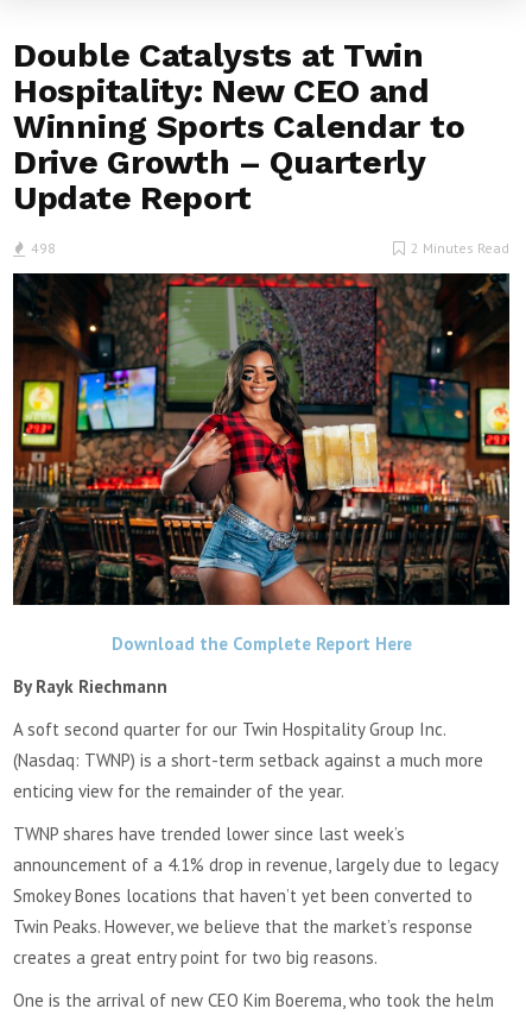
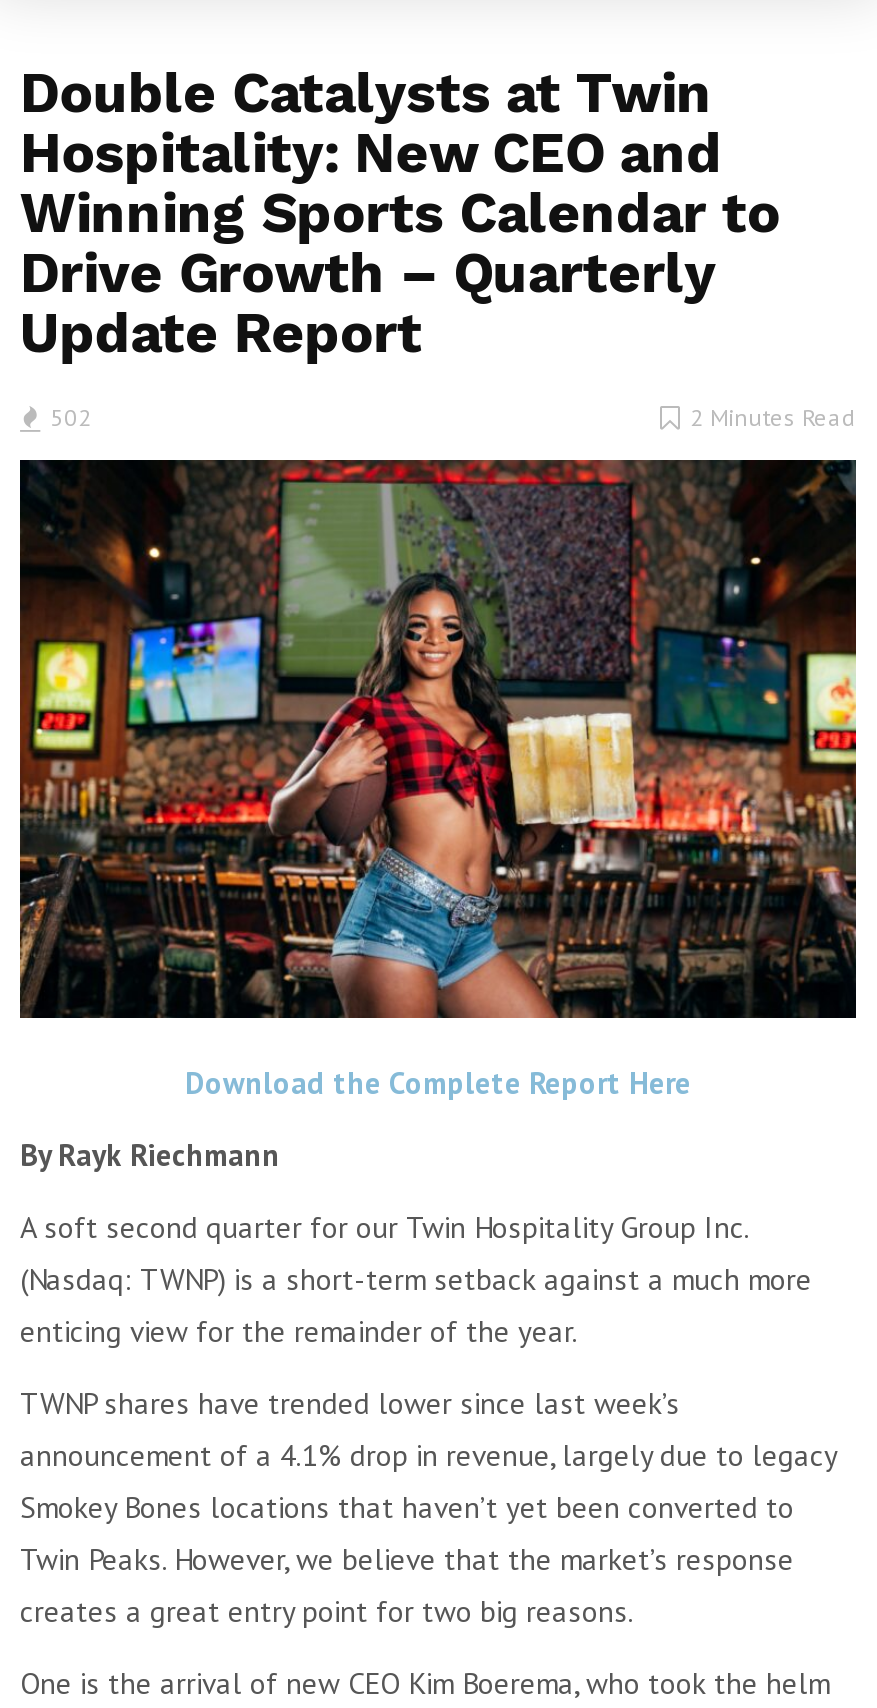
- 498
+ 502
